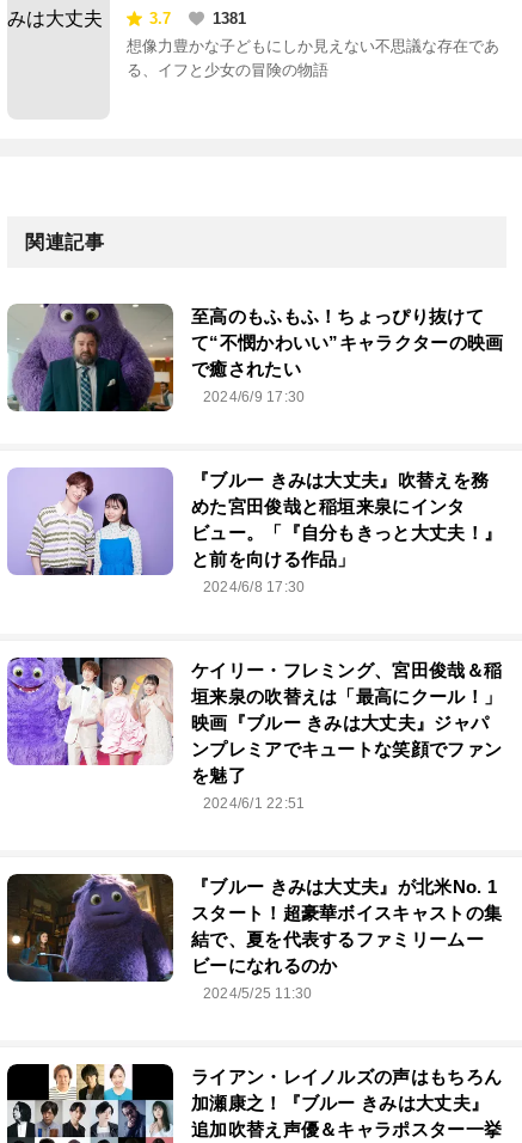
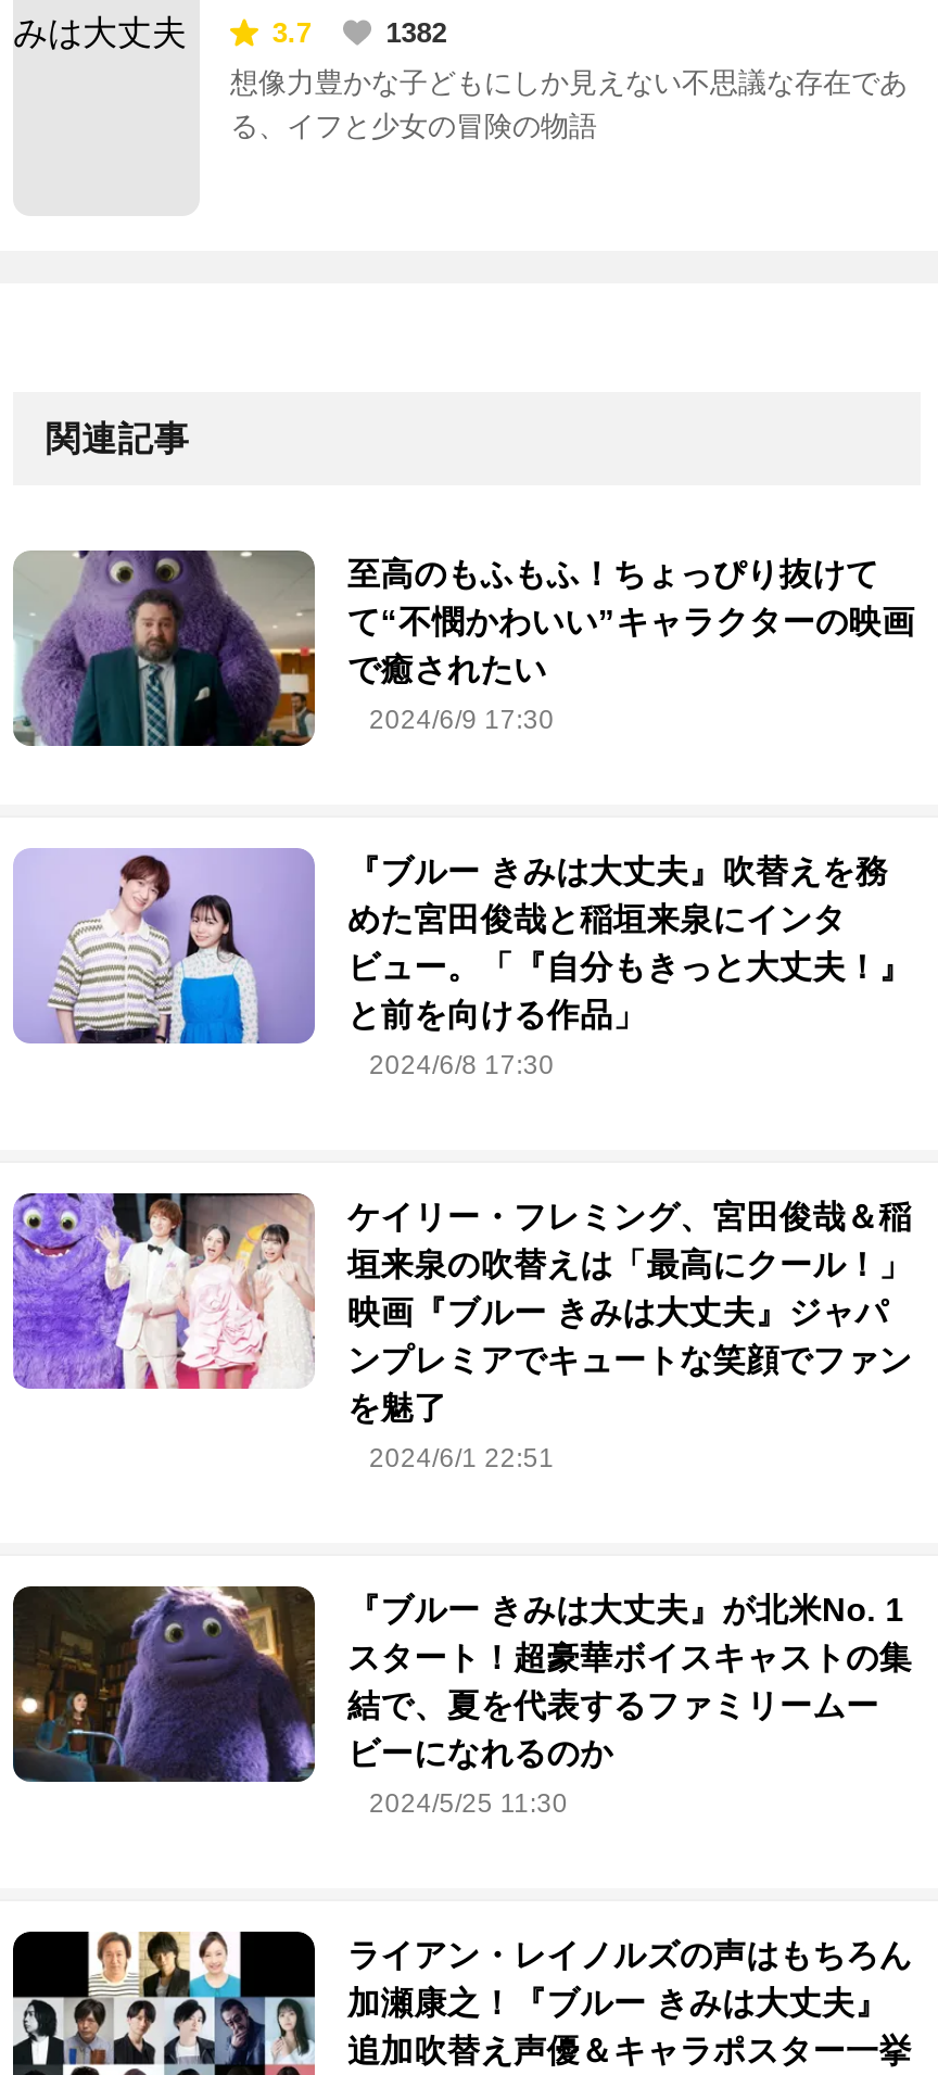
- 1381
+ 1382
